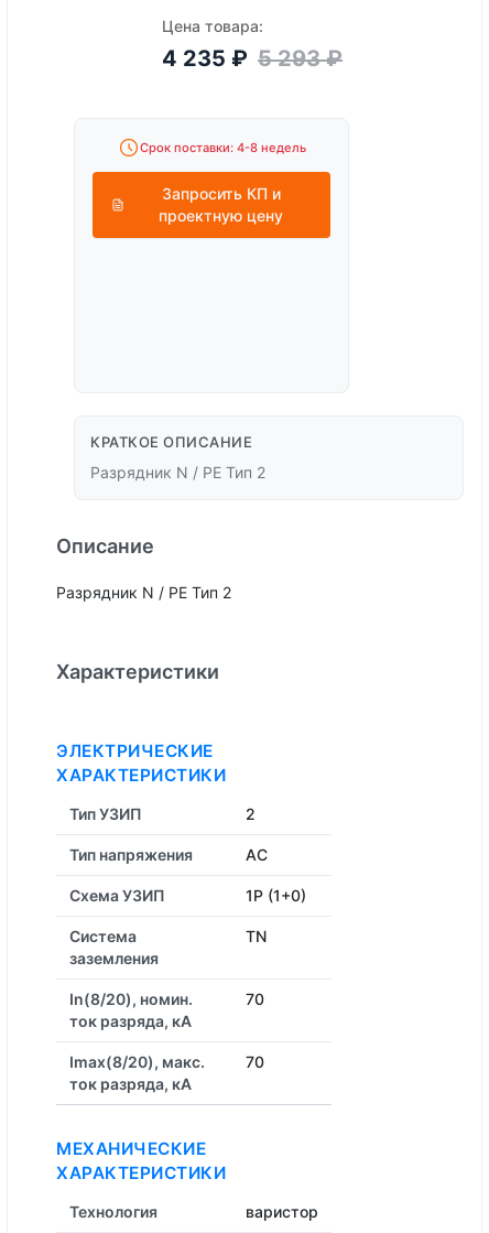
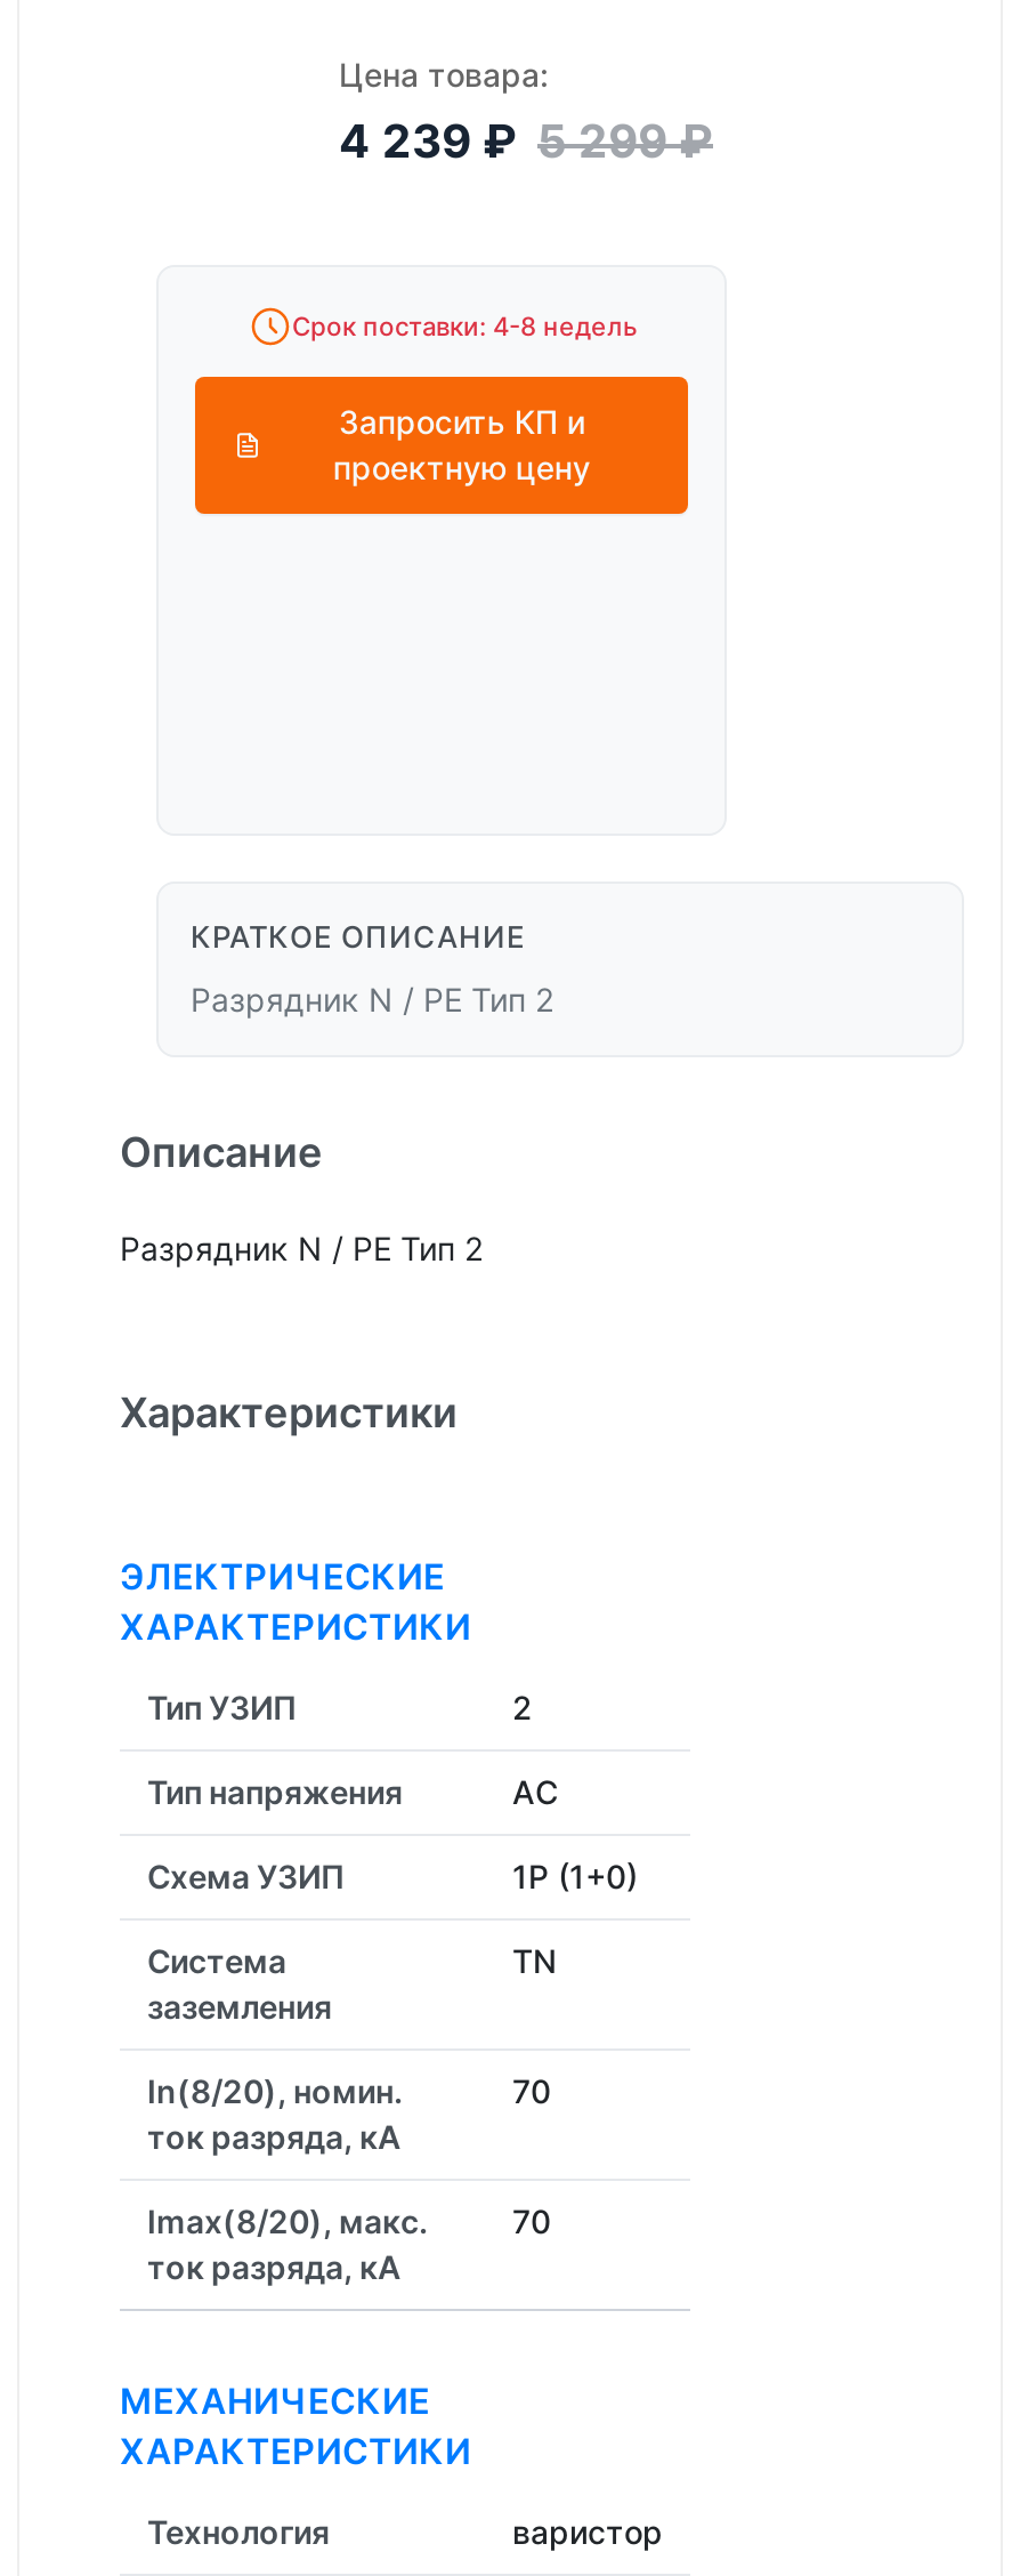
- 4 235 ₽ 5 293₽
+ 4 239 ₽ 5 299₽
